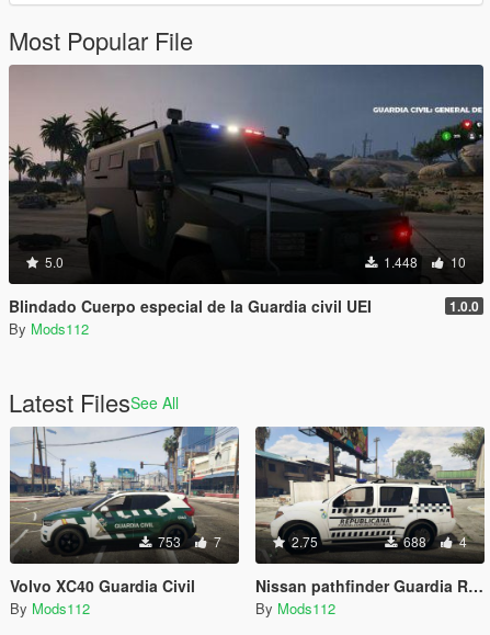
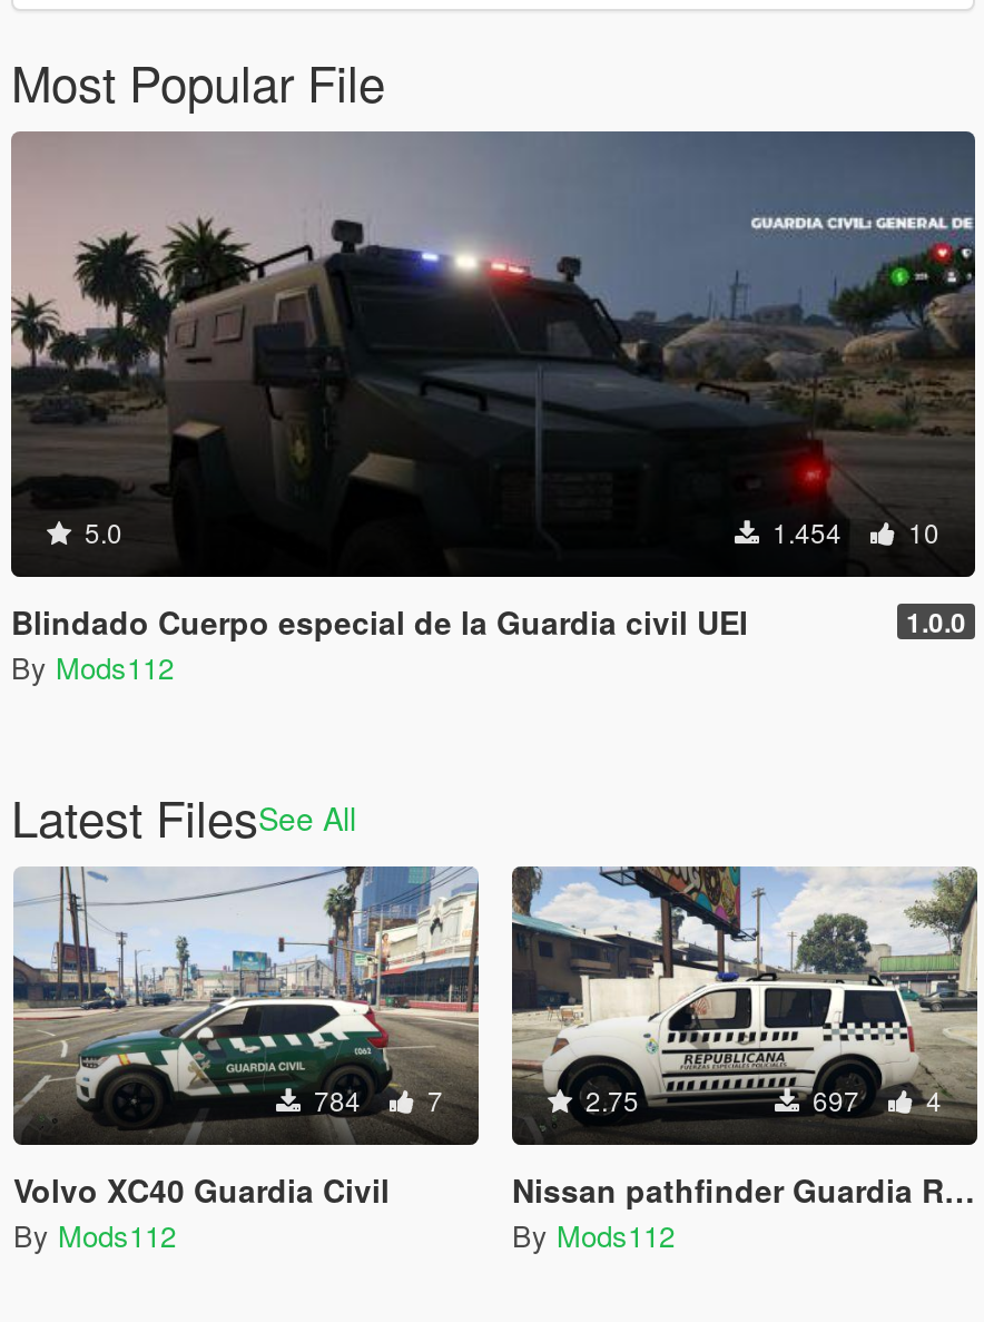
- 1.448 10
+ 1.454 10

- 753 7
+ 784 7

- 688 4
+ 697 4
